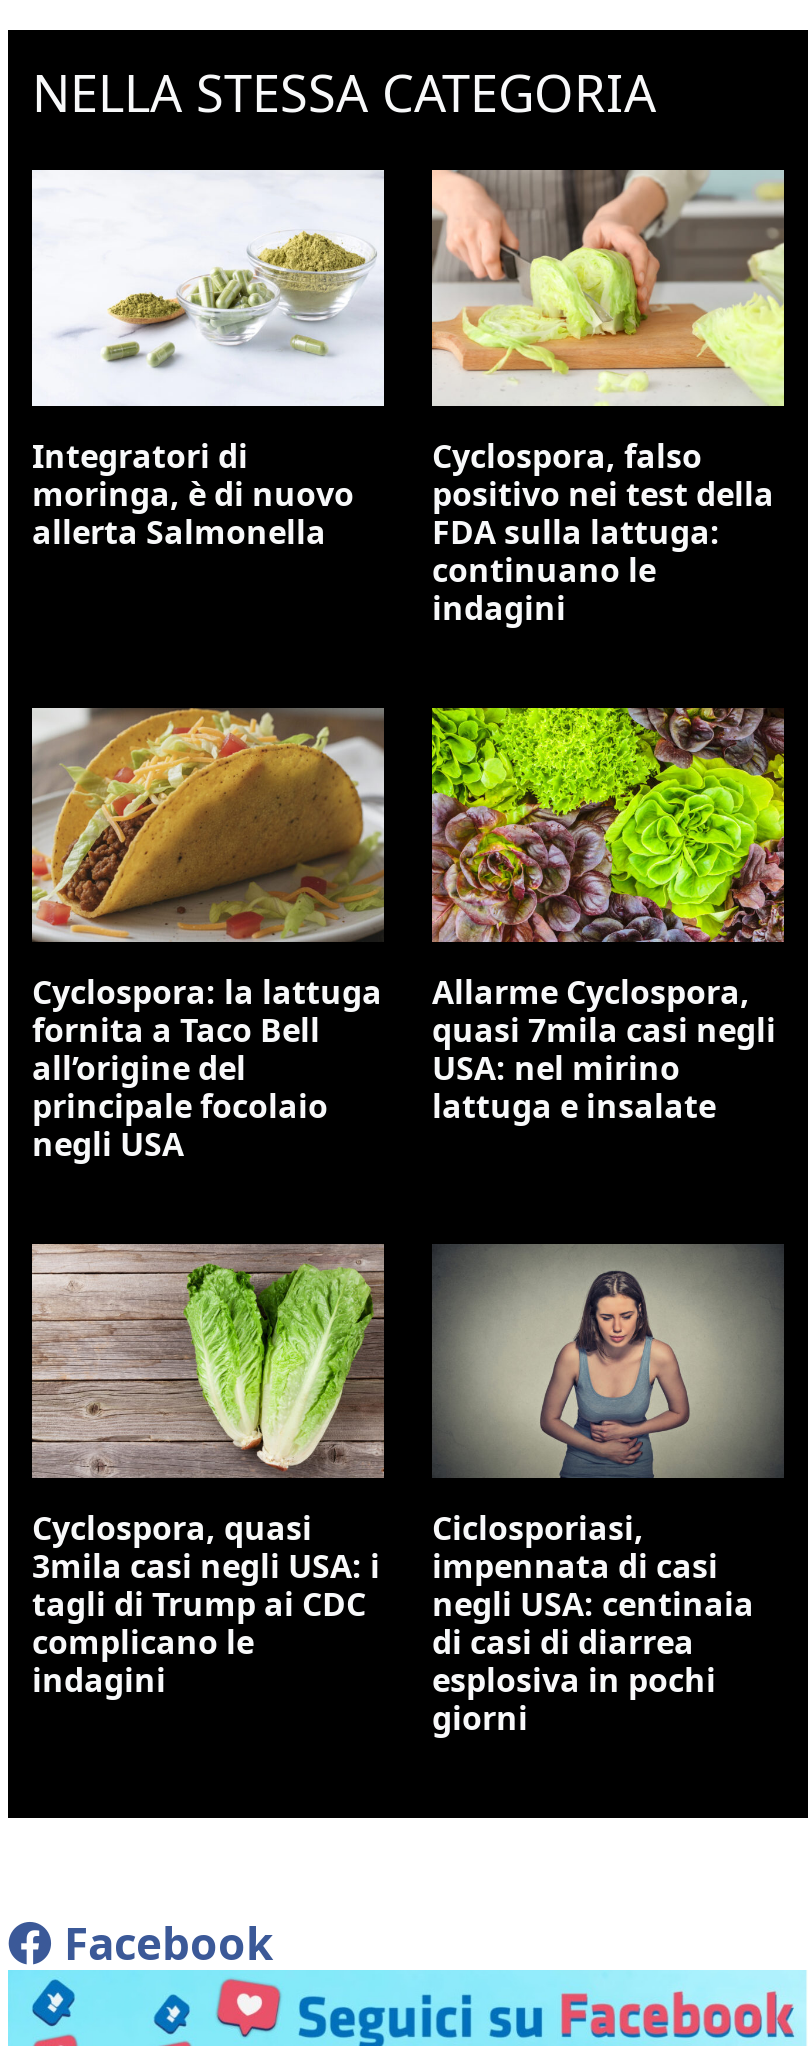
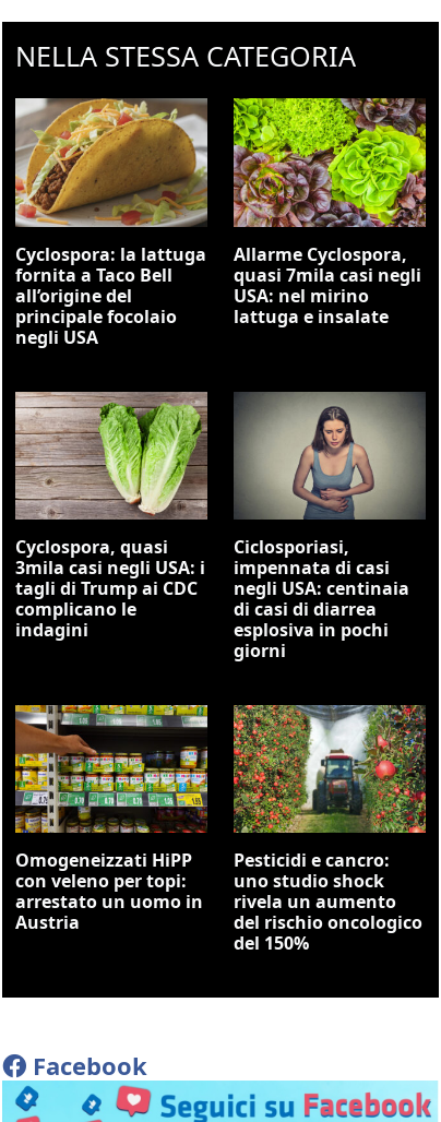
- [image]
- Integratori di
- moringa, è di nuovo
- allerta Salmonella

- [image]
- Cyclospora, falso
- positivo nei test della
- FDA sulla lattuga:
- continuano le
- indagini

moved up: [image] | Cyclospora: la lattuga | fornita a Taco Bell | ... | esplosiva in pochi | giorni

+ [image]
+ Omogeneizzati HiPP
+ con veleno per topi:
+ arrestato un uomo in
+ Austria

+ [image]
+ Pesticidi e cancro:
+ uno studio shock
+ rivela un aumento
+ del rischio oncologico
+ del 150%
